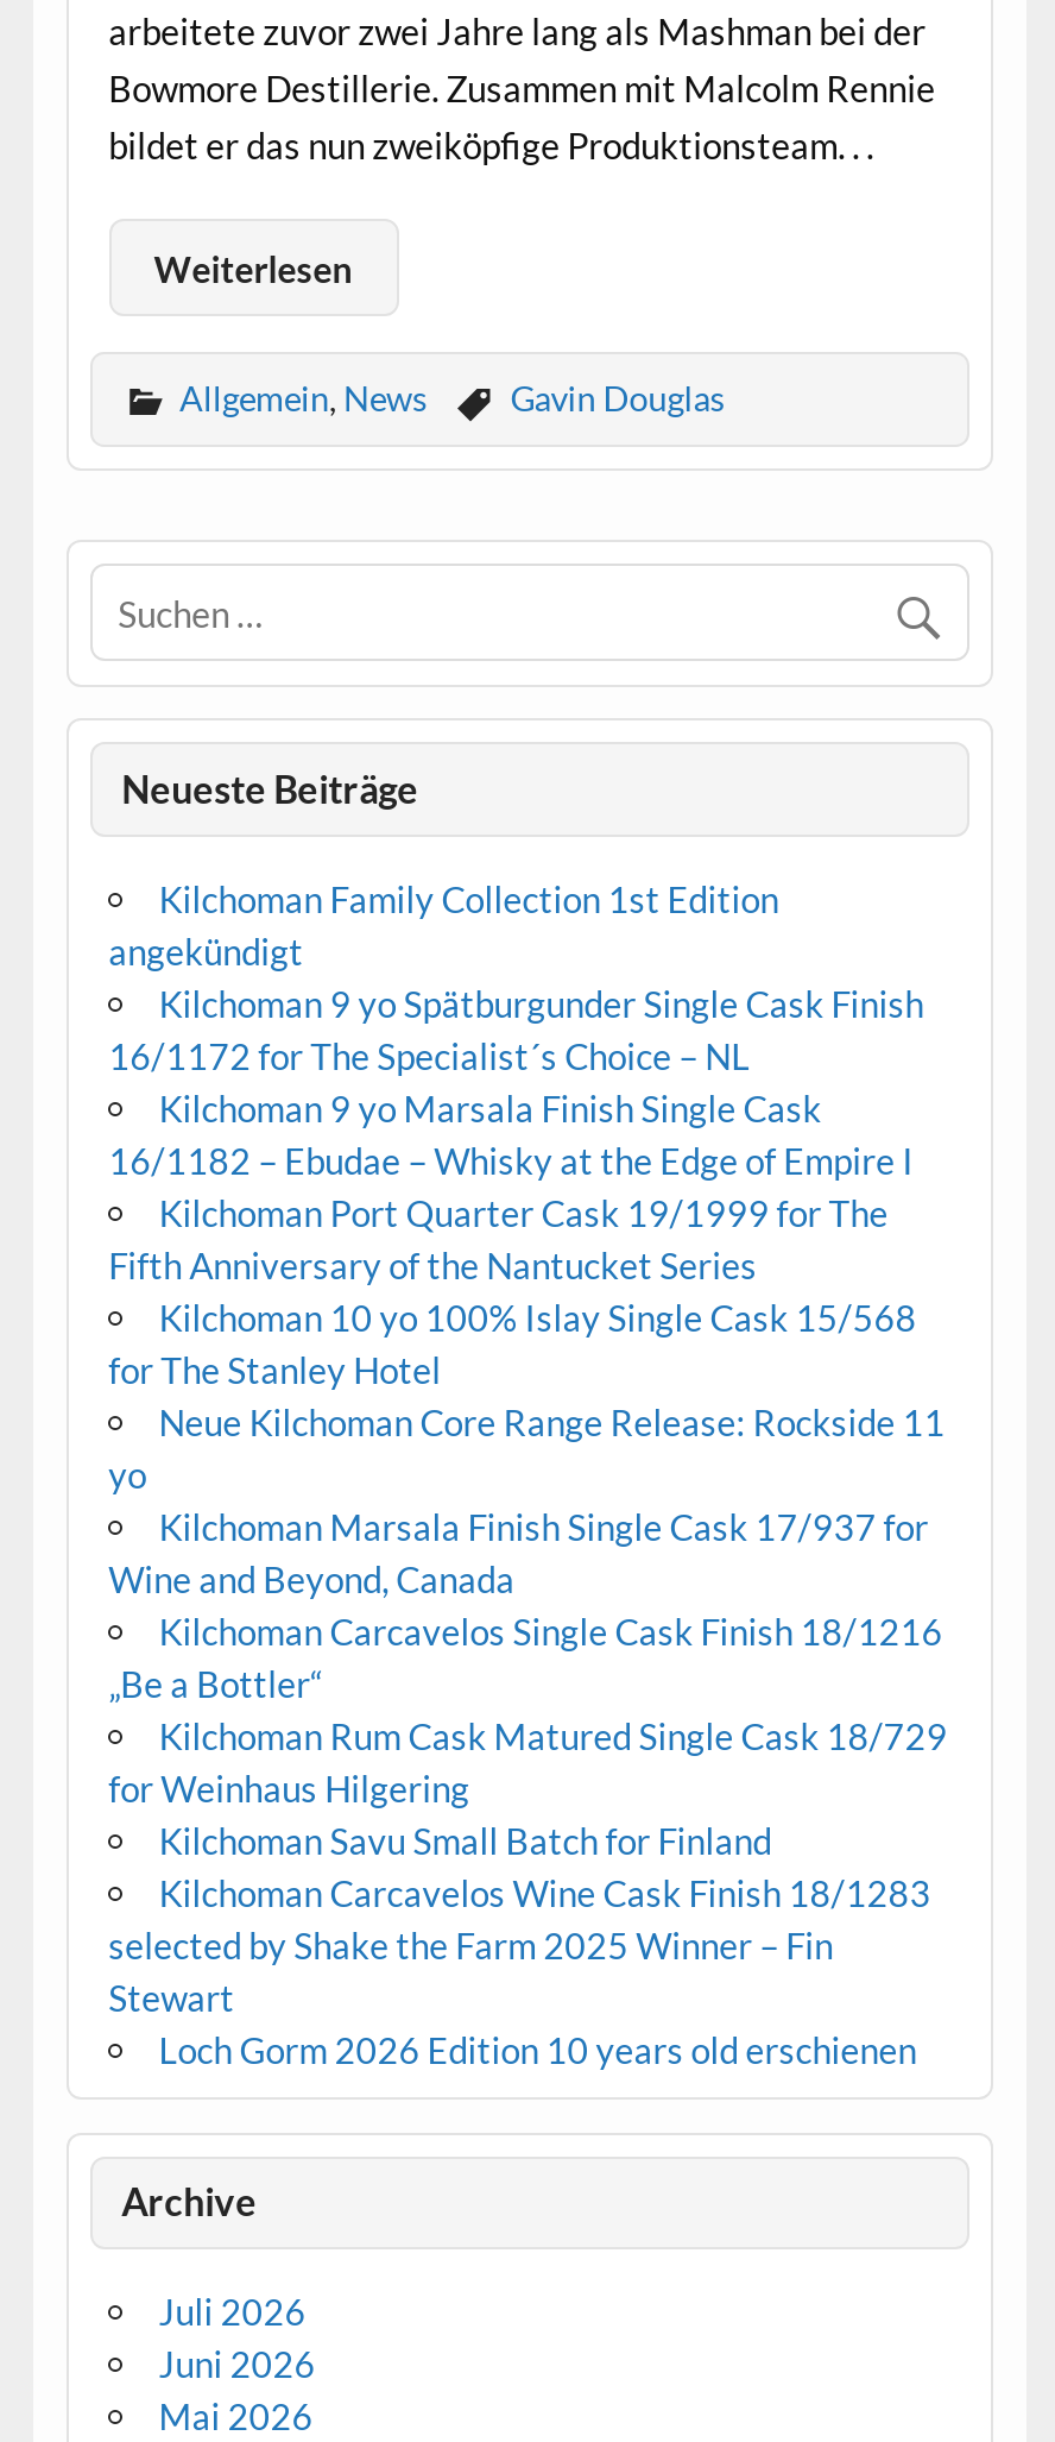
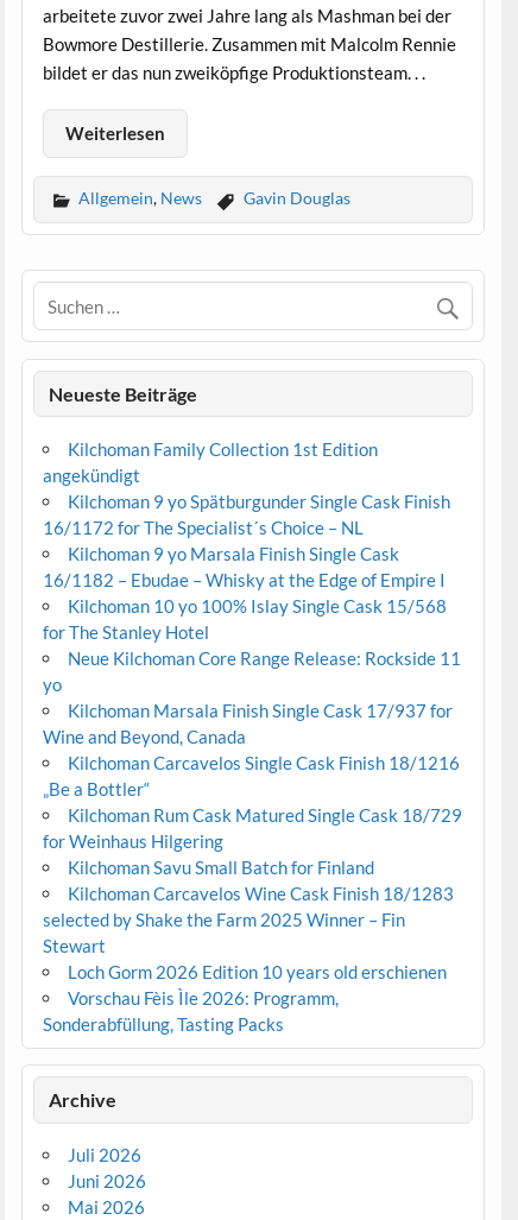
- Kilchoman Port Quarter Cask 19/1999 for The
- Fifth Anniversary of the Nantucket Series

moved up: Kilchoman 10 yo 100% Islay Single Cask 15/568 | for The Stanley Hotel | Neue Kilchoman Core Range Release: Rockside 11 | ... | Stewart | Loch Gorm 2026 Edition 10 years old erschienen

+ Vorschau Fèis Ìle 2026: Programm,
+ Sonderabfüllung, Tasting Packs
